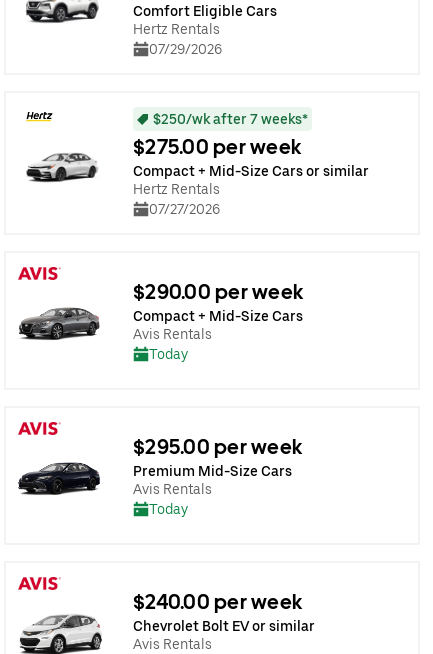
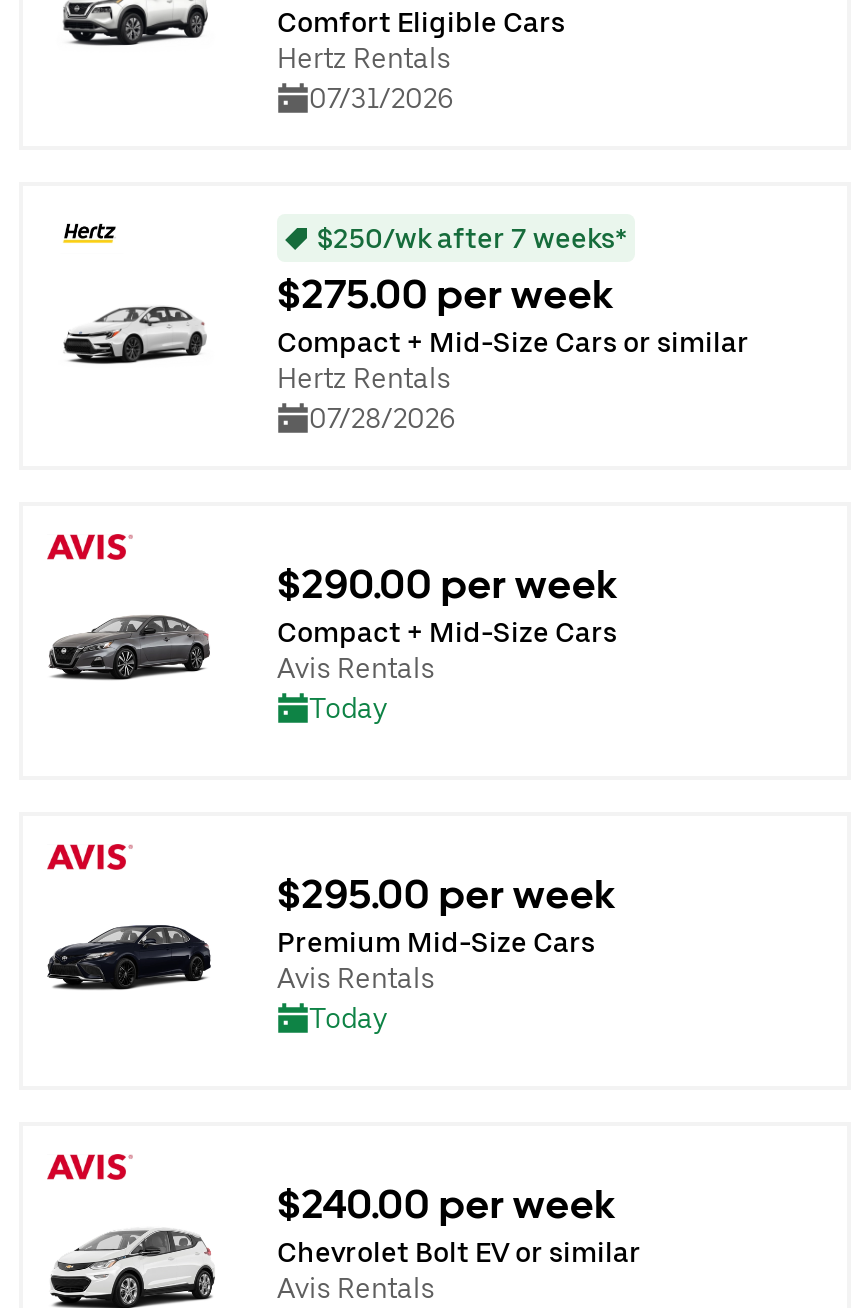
- 07/29/2026
+ 07/31/2026

- 07/27/2026
+ 07/28/2026
